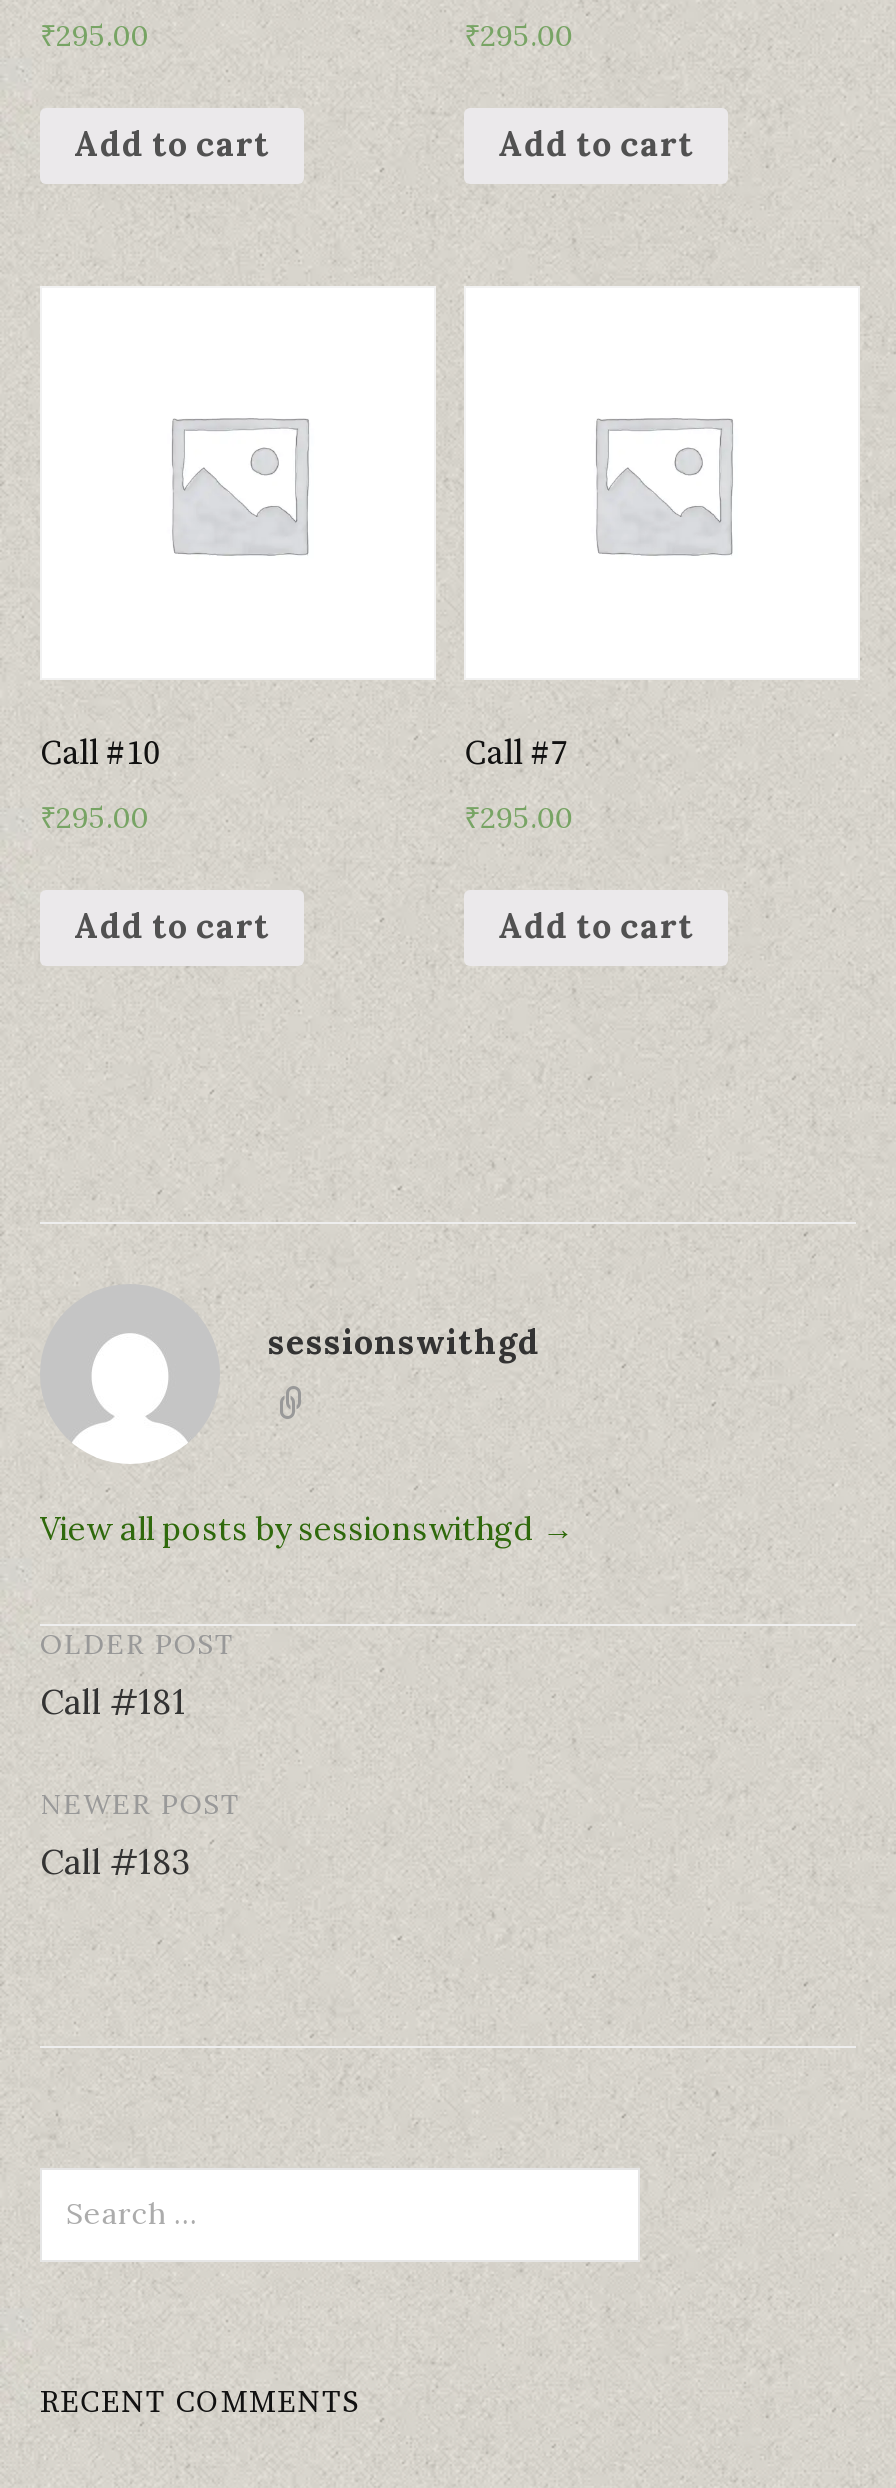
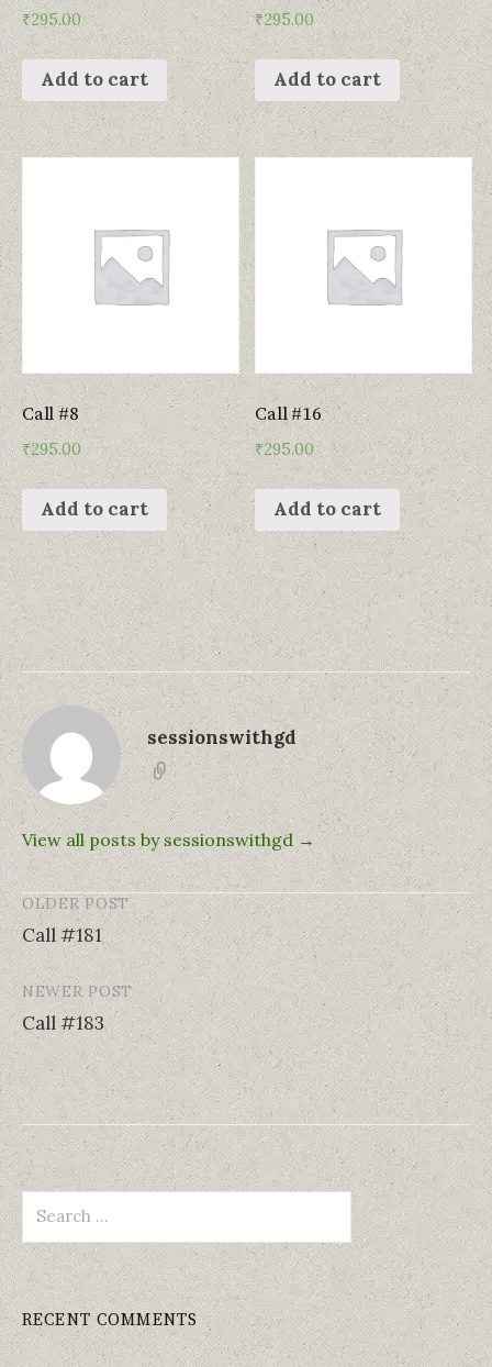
- Call #10
+ Call #8

- Call #7
+ Call #16
